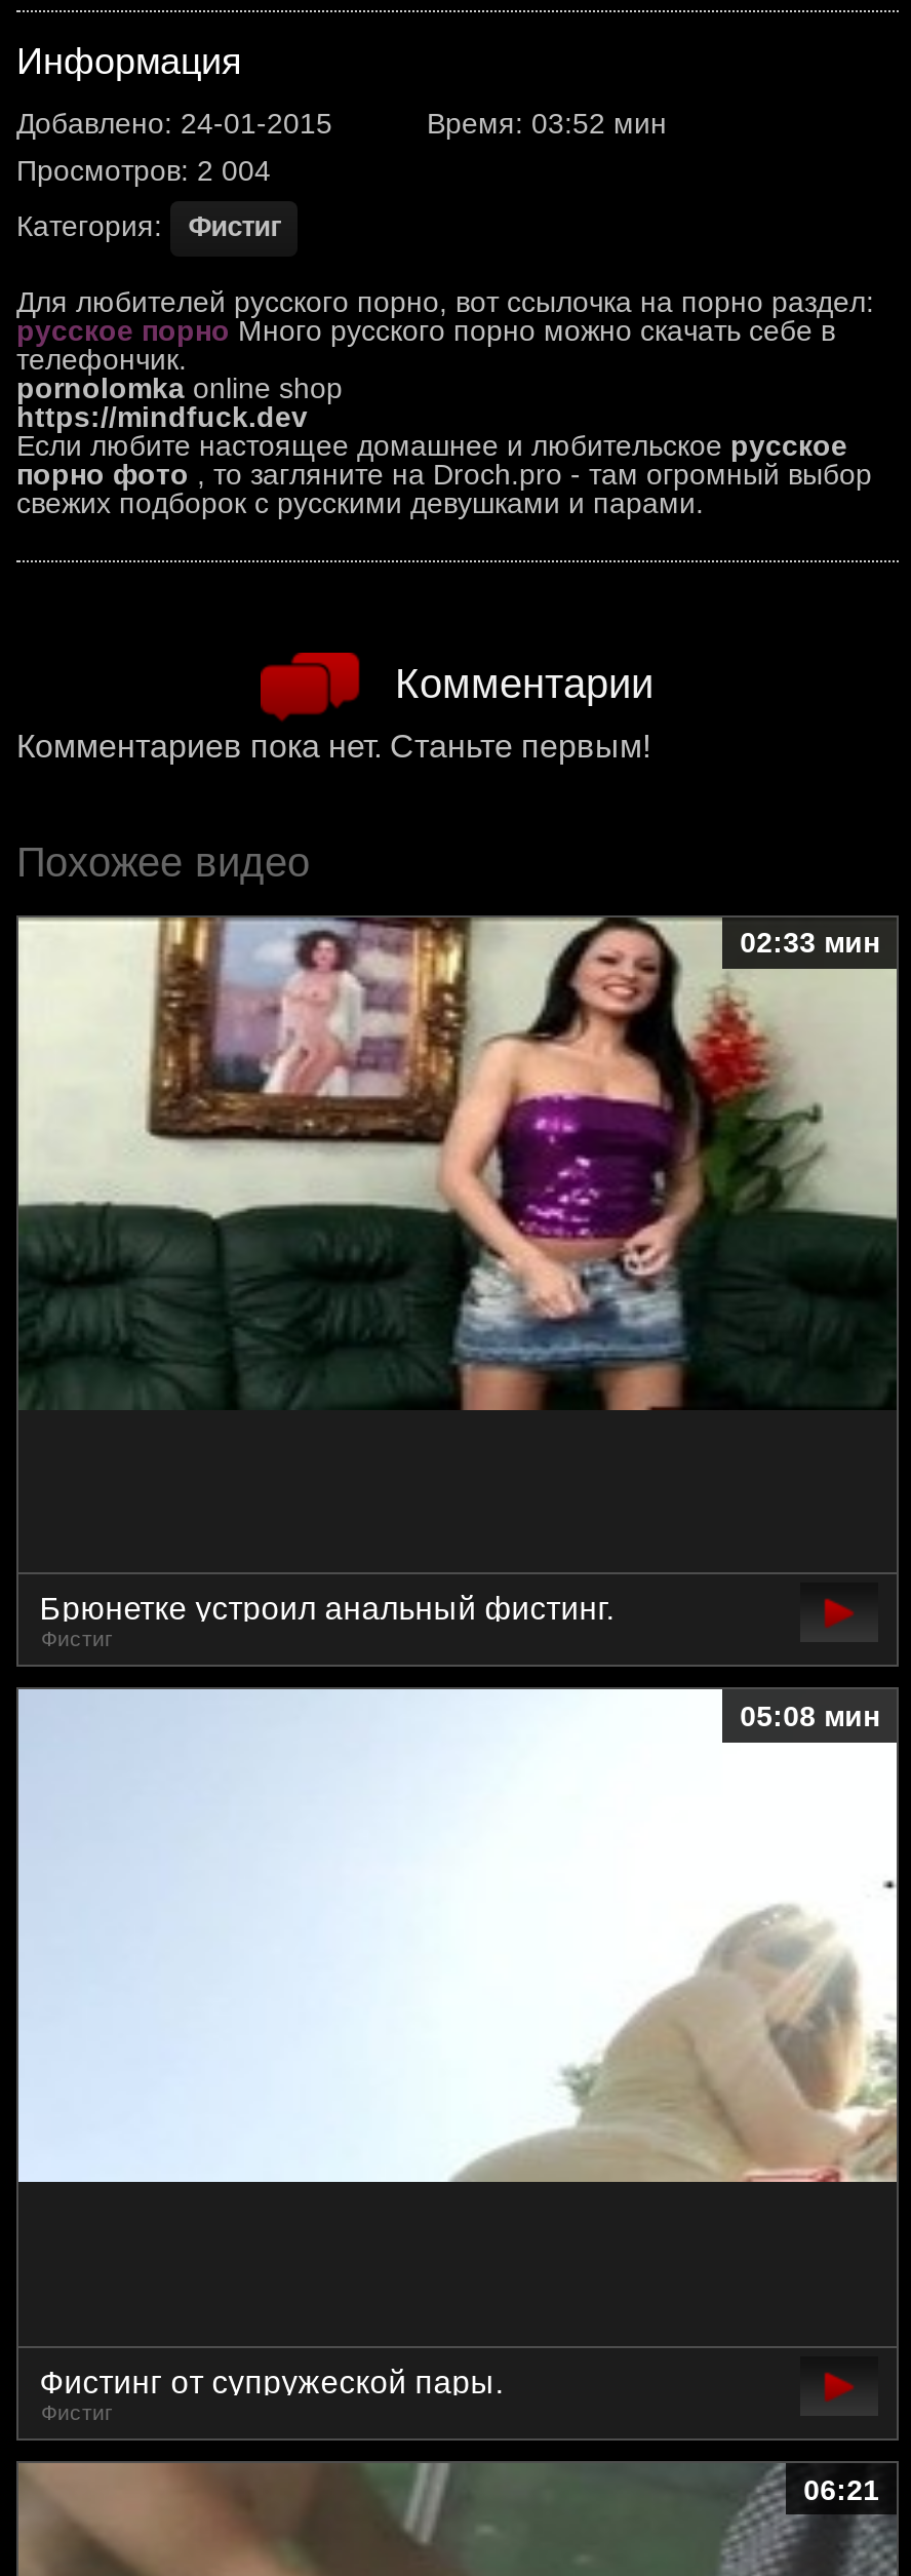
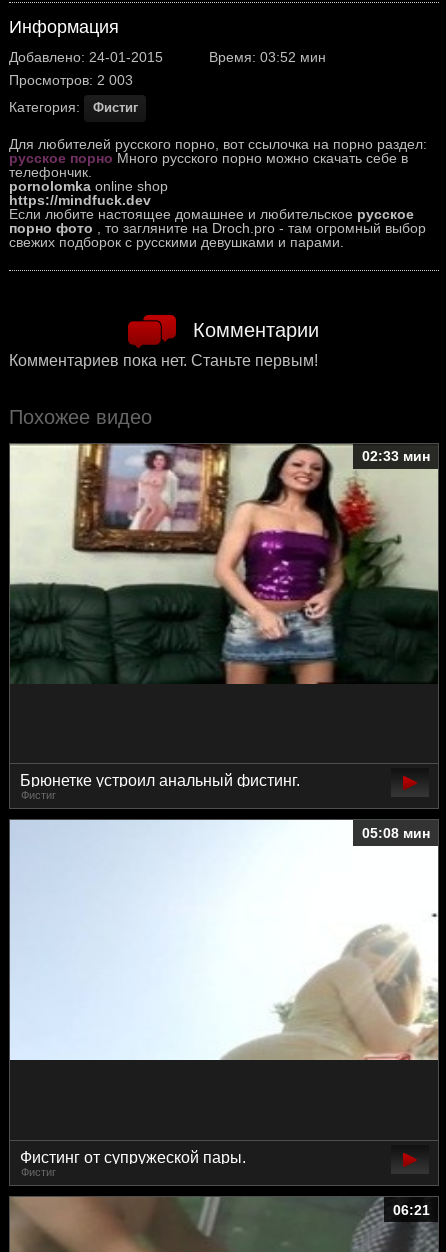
- Просмотров: 2 004
+ Просмотров: 2 003
